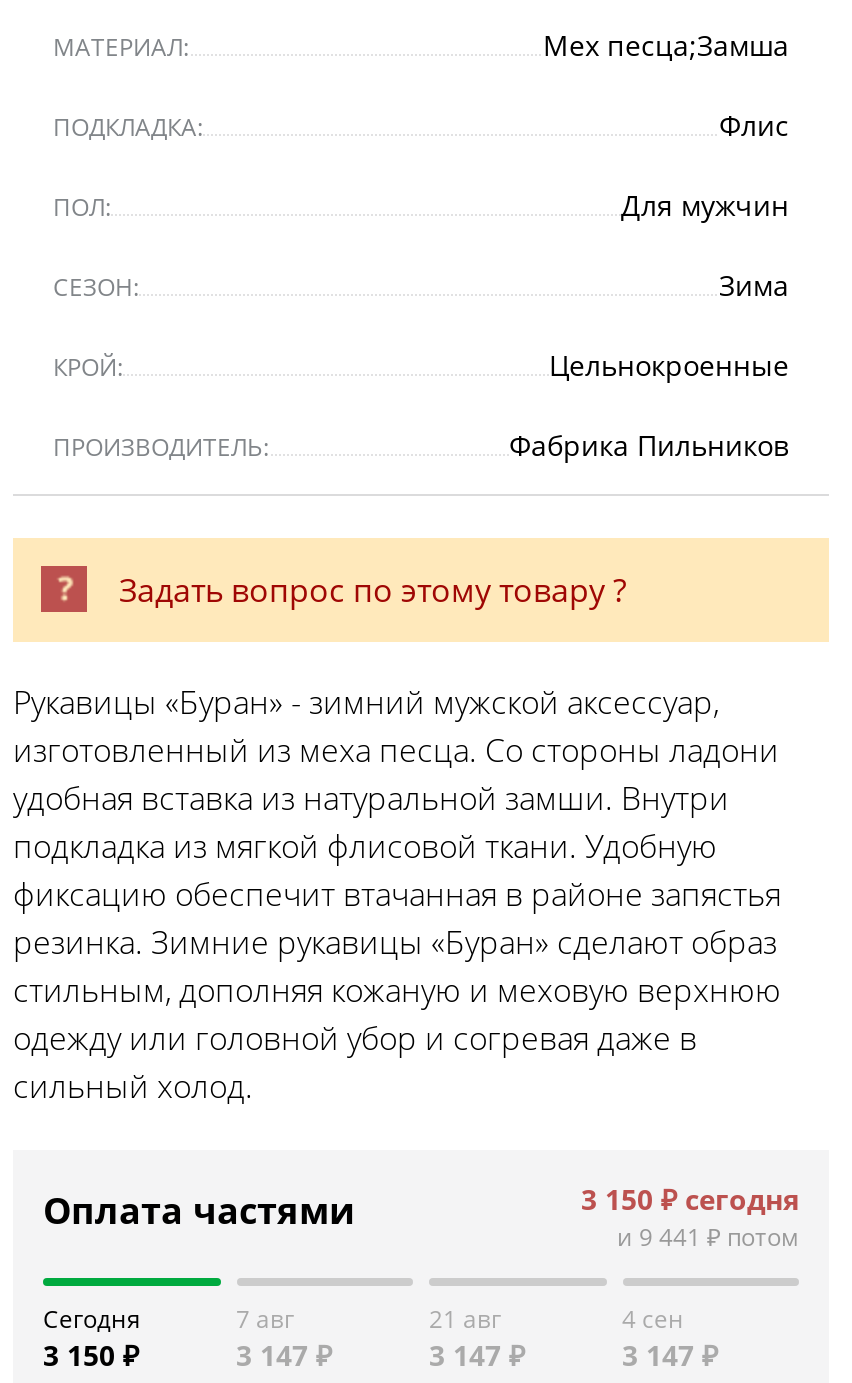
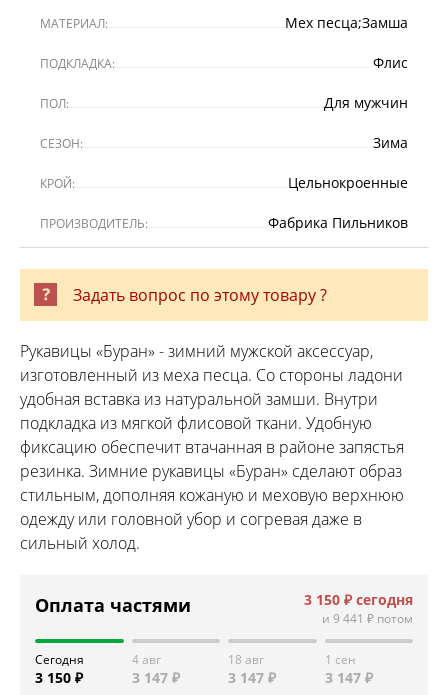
- 7 авг
+ 4 авг

- 21 авг
+ 18 авг

- 4 сен
+ 1 сен
